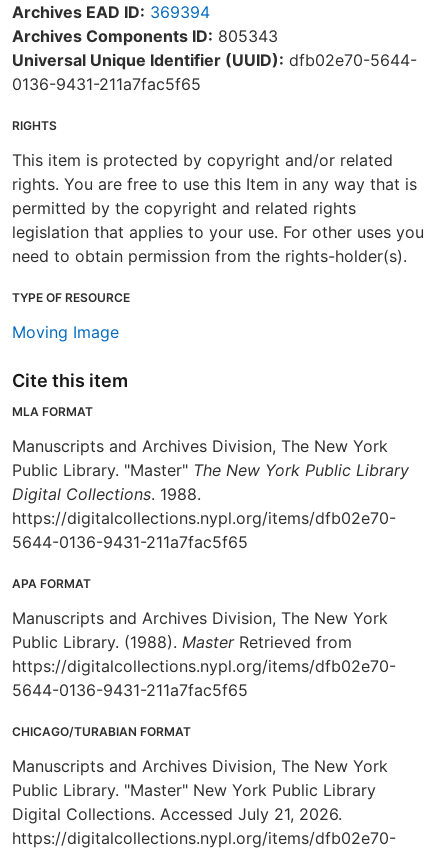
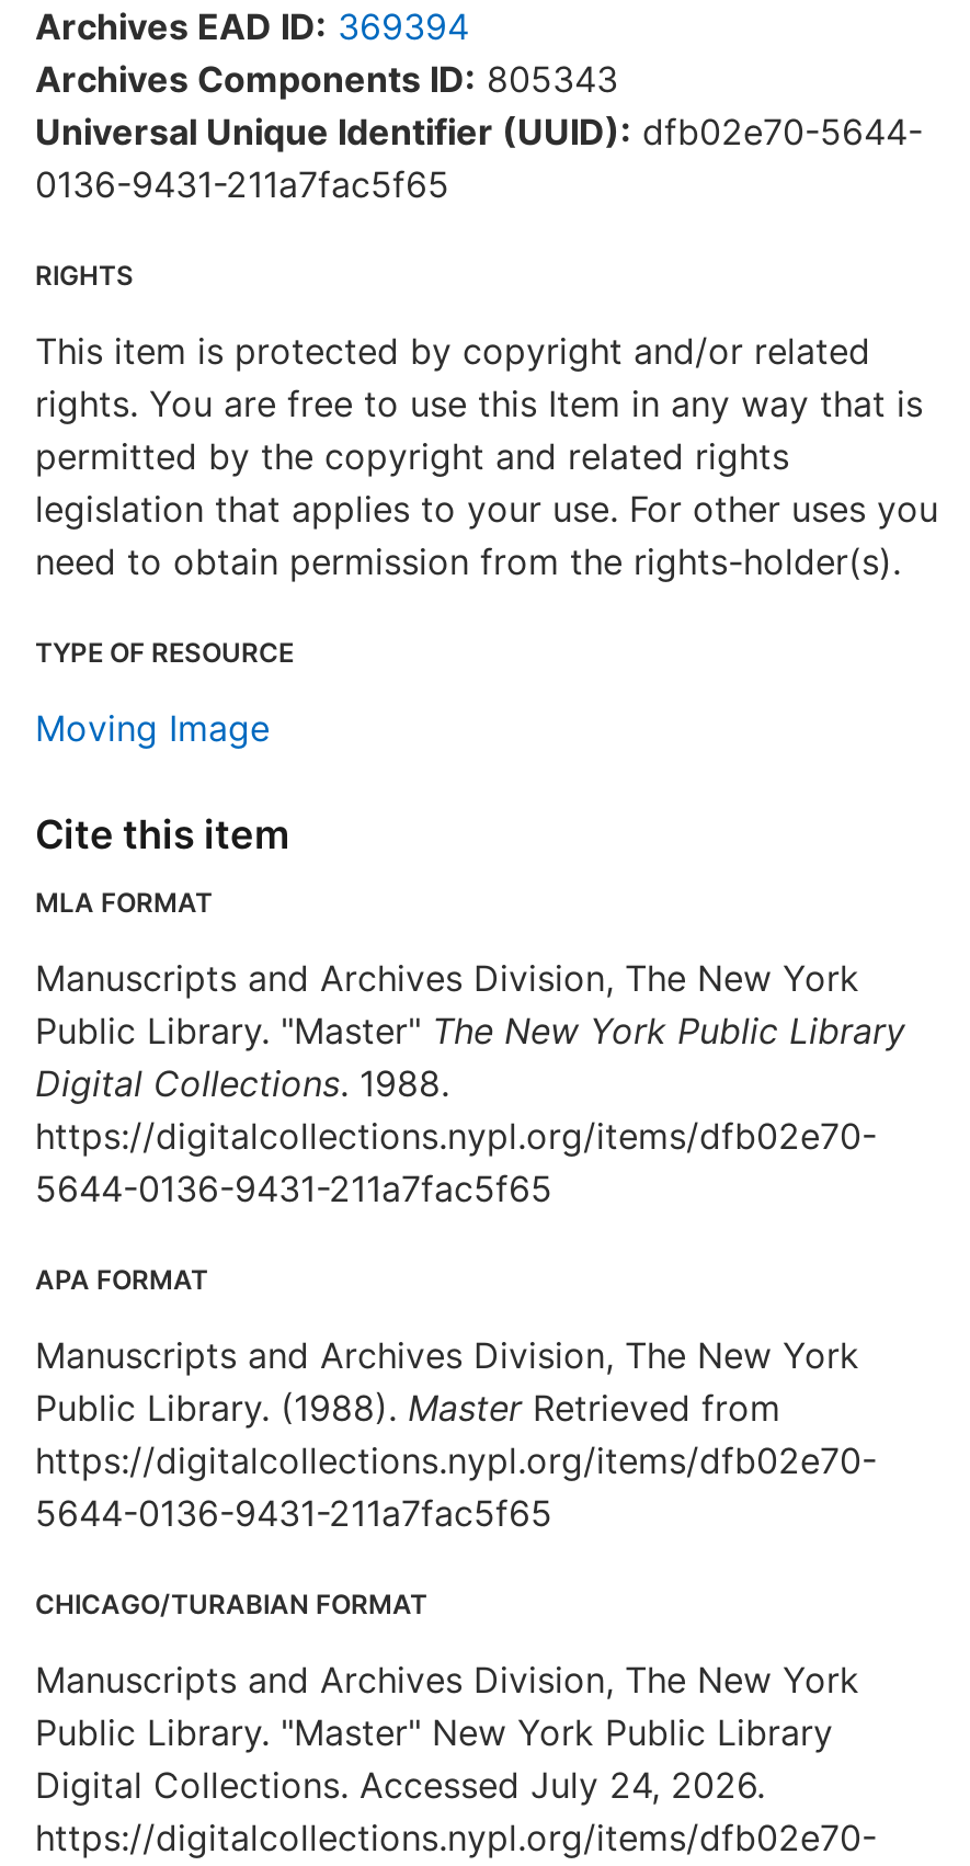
- Digital Collections. Accessed July 21, 2026.
+ Digital Collections. Accessed July 24, 2026.
